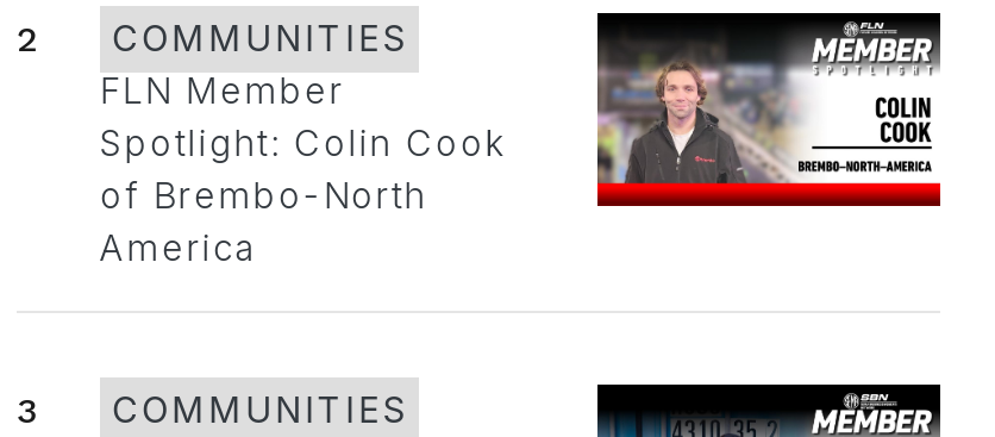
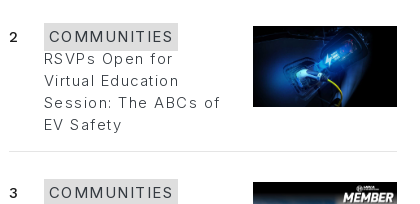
- [image]
- FLN Member
- Spotlight: Colin Cook
- of Brembo-North
- America
+ [image]
+ RSVPs Open for
+ Virtual Education
+ Session: The ABCs of
+ EV Safety
